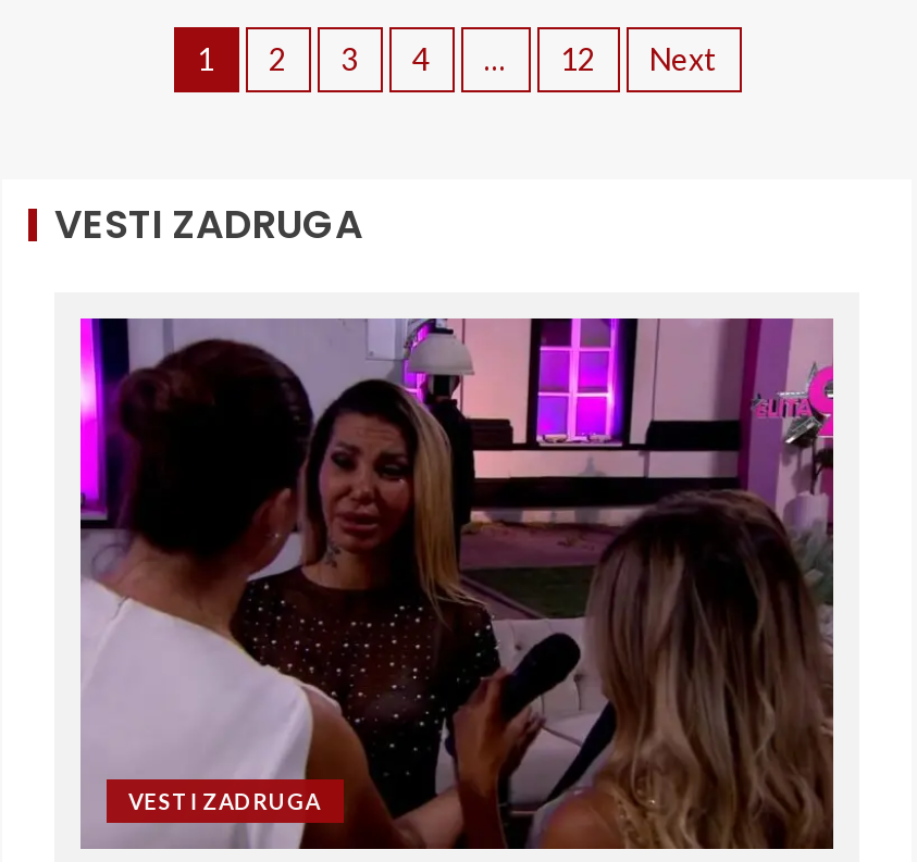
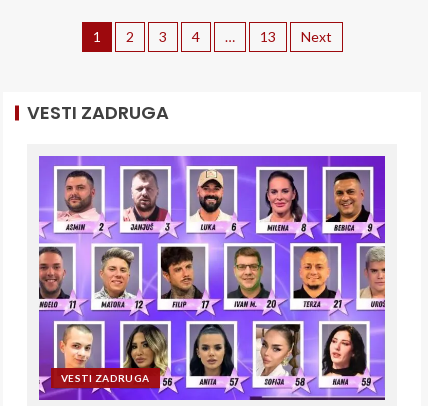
- 12
+ 13

- [image]
+ [image]
